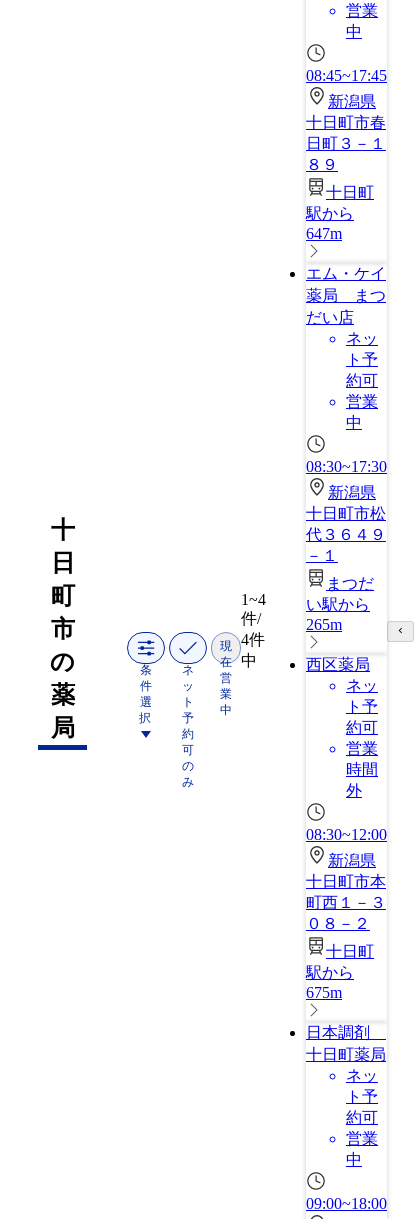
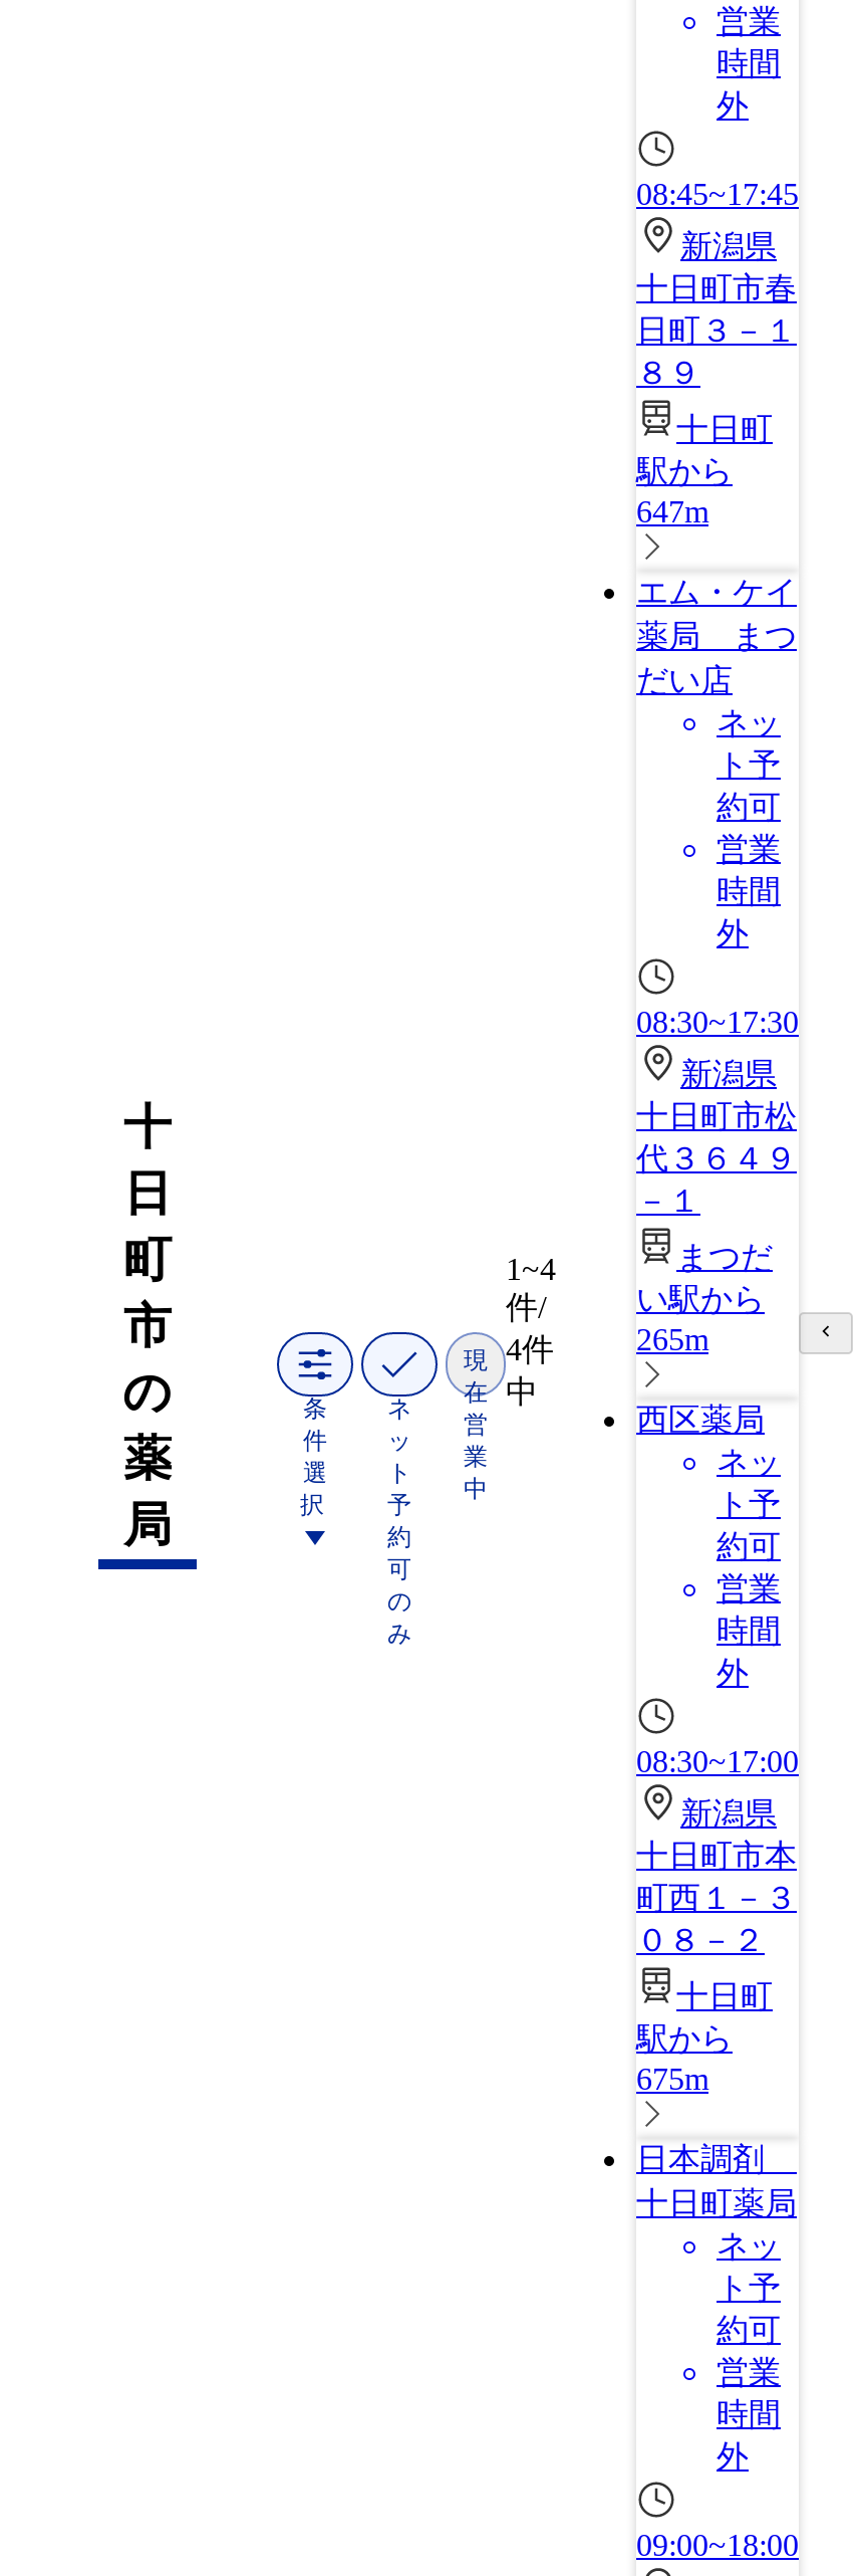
- 中
+ 時間
+ 外

- 中
+ 時間
+ 外

- 08:30~12:00
+ 08:30~17:00

- 中
+ 時間
+ 外
